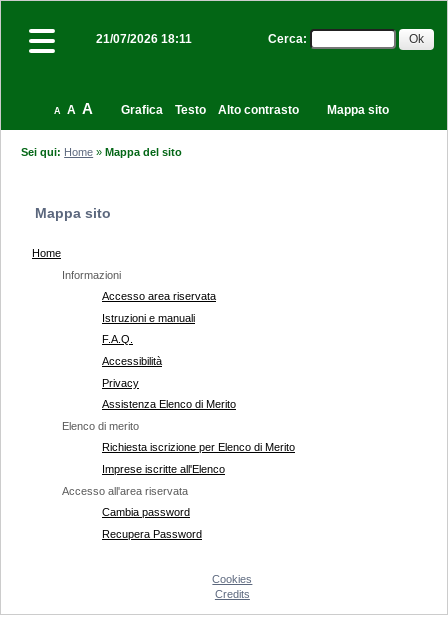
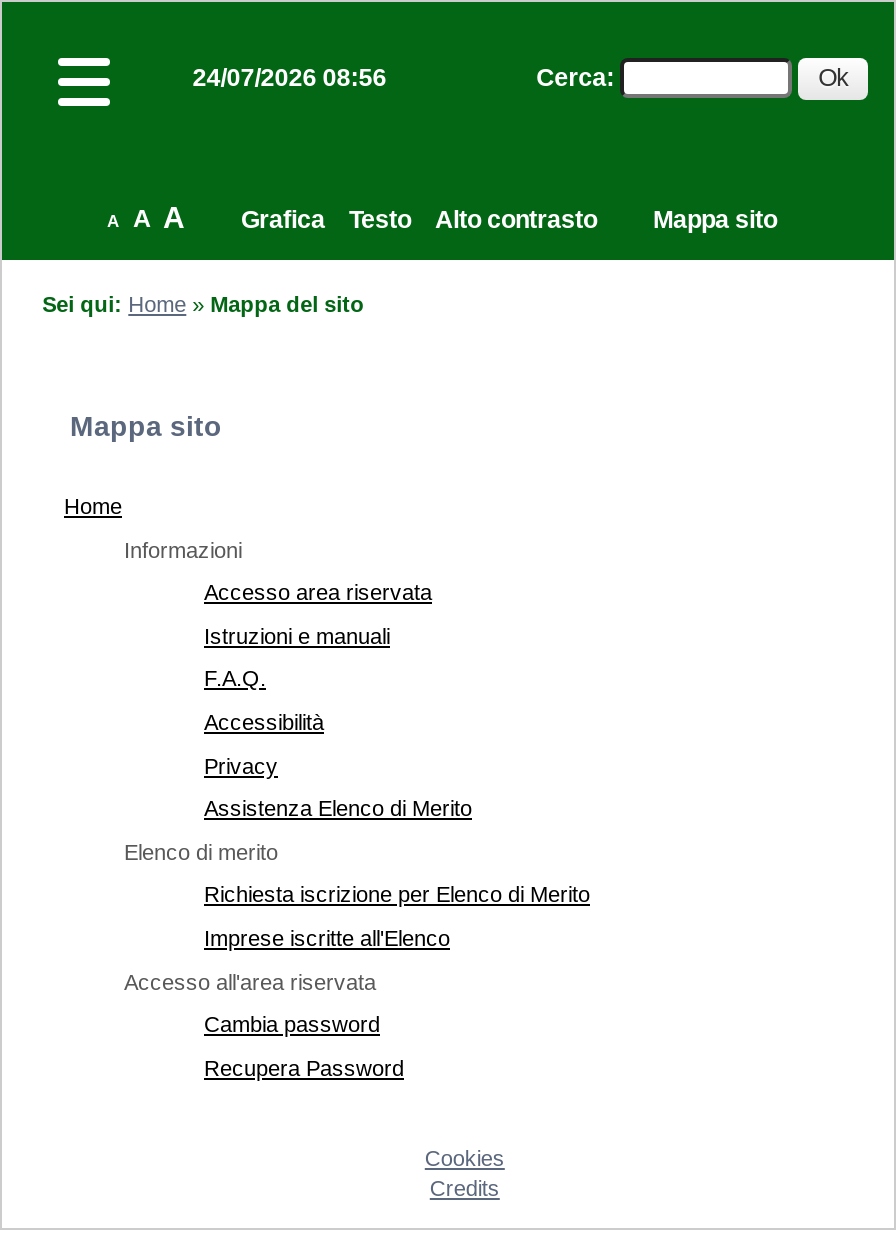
- 21/07/2026 18:11
+ 24/07/2026 08:56
